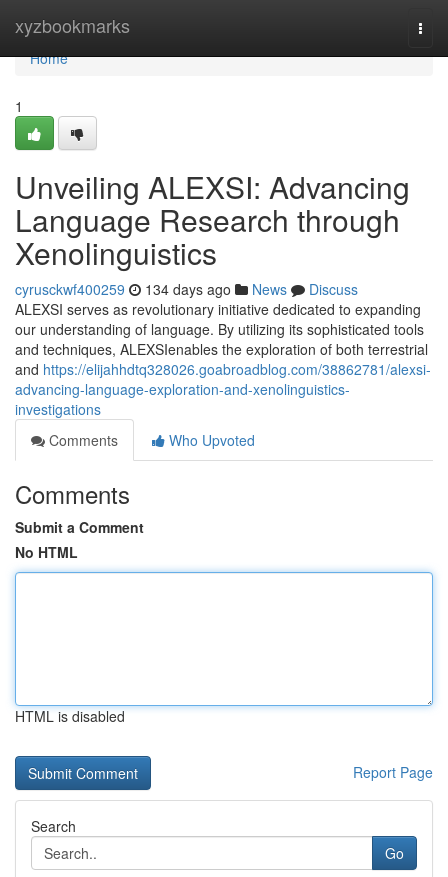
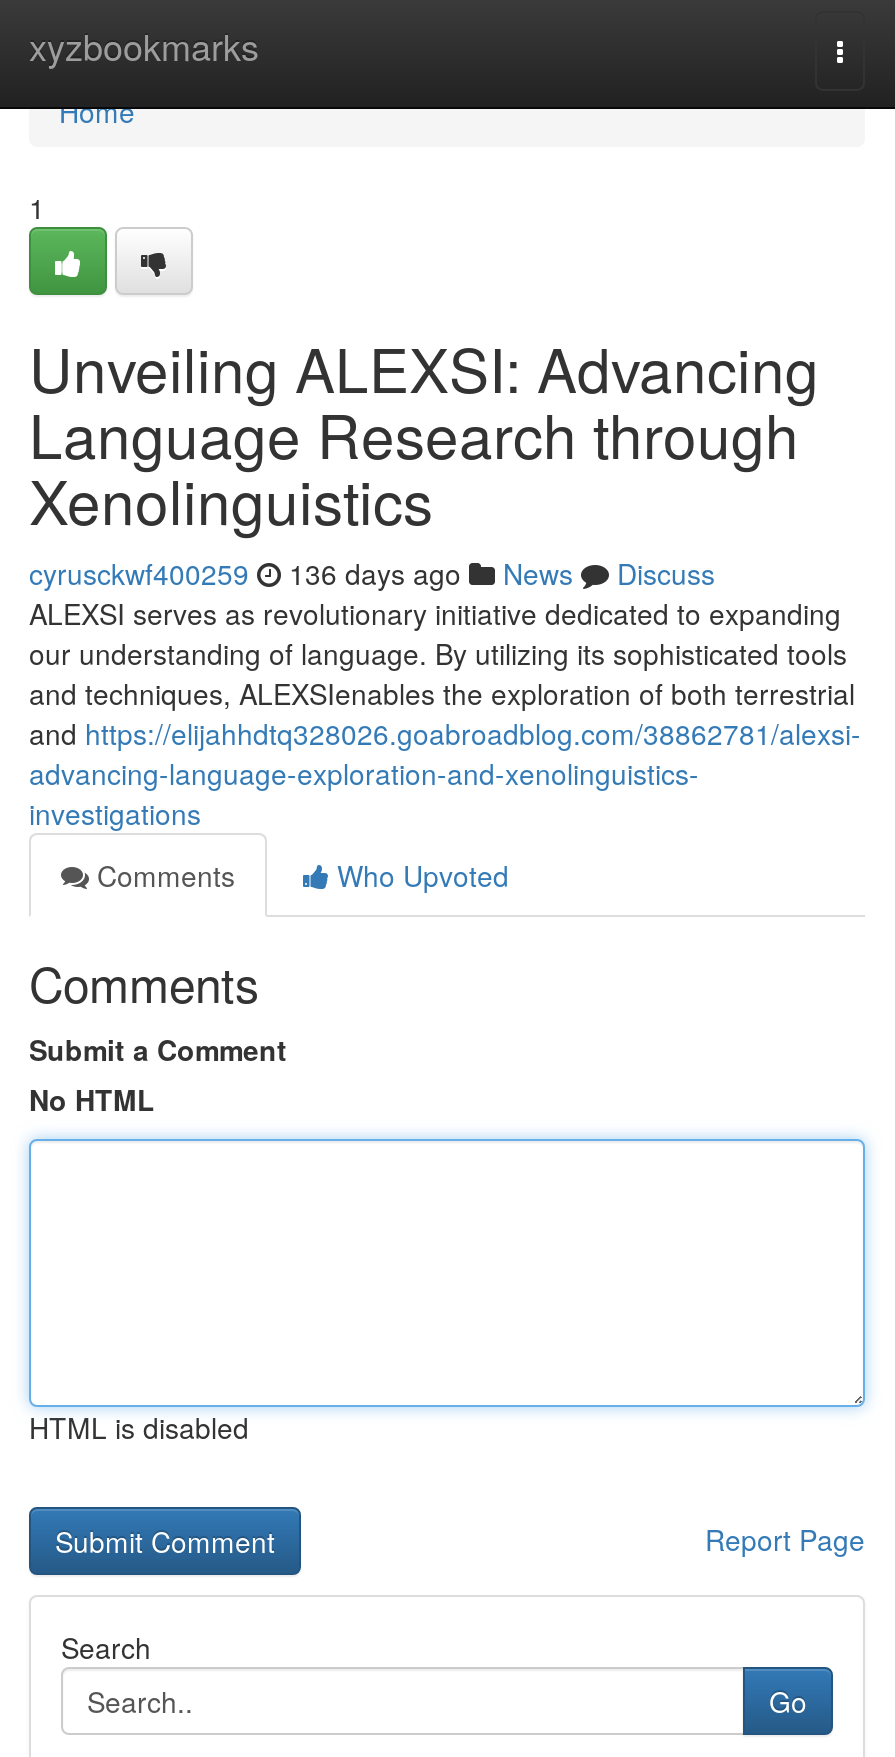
- cyrusckwf400259 134 days ago News Discuss
+ cyrusckwf400259 136 days ago News Discuss
